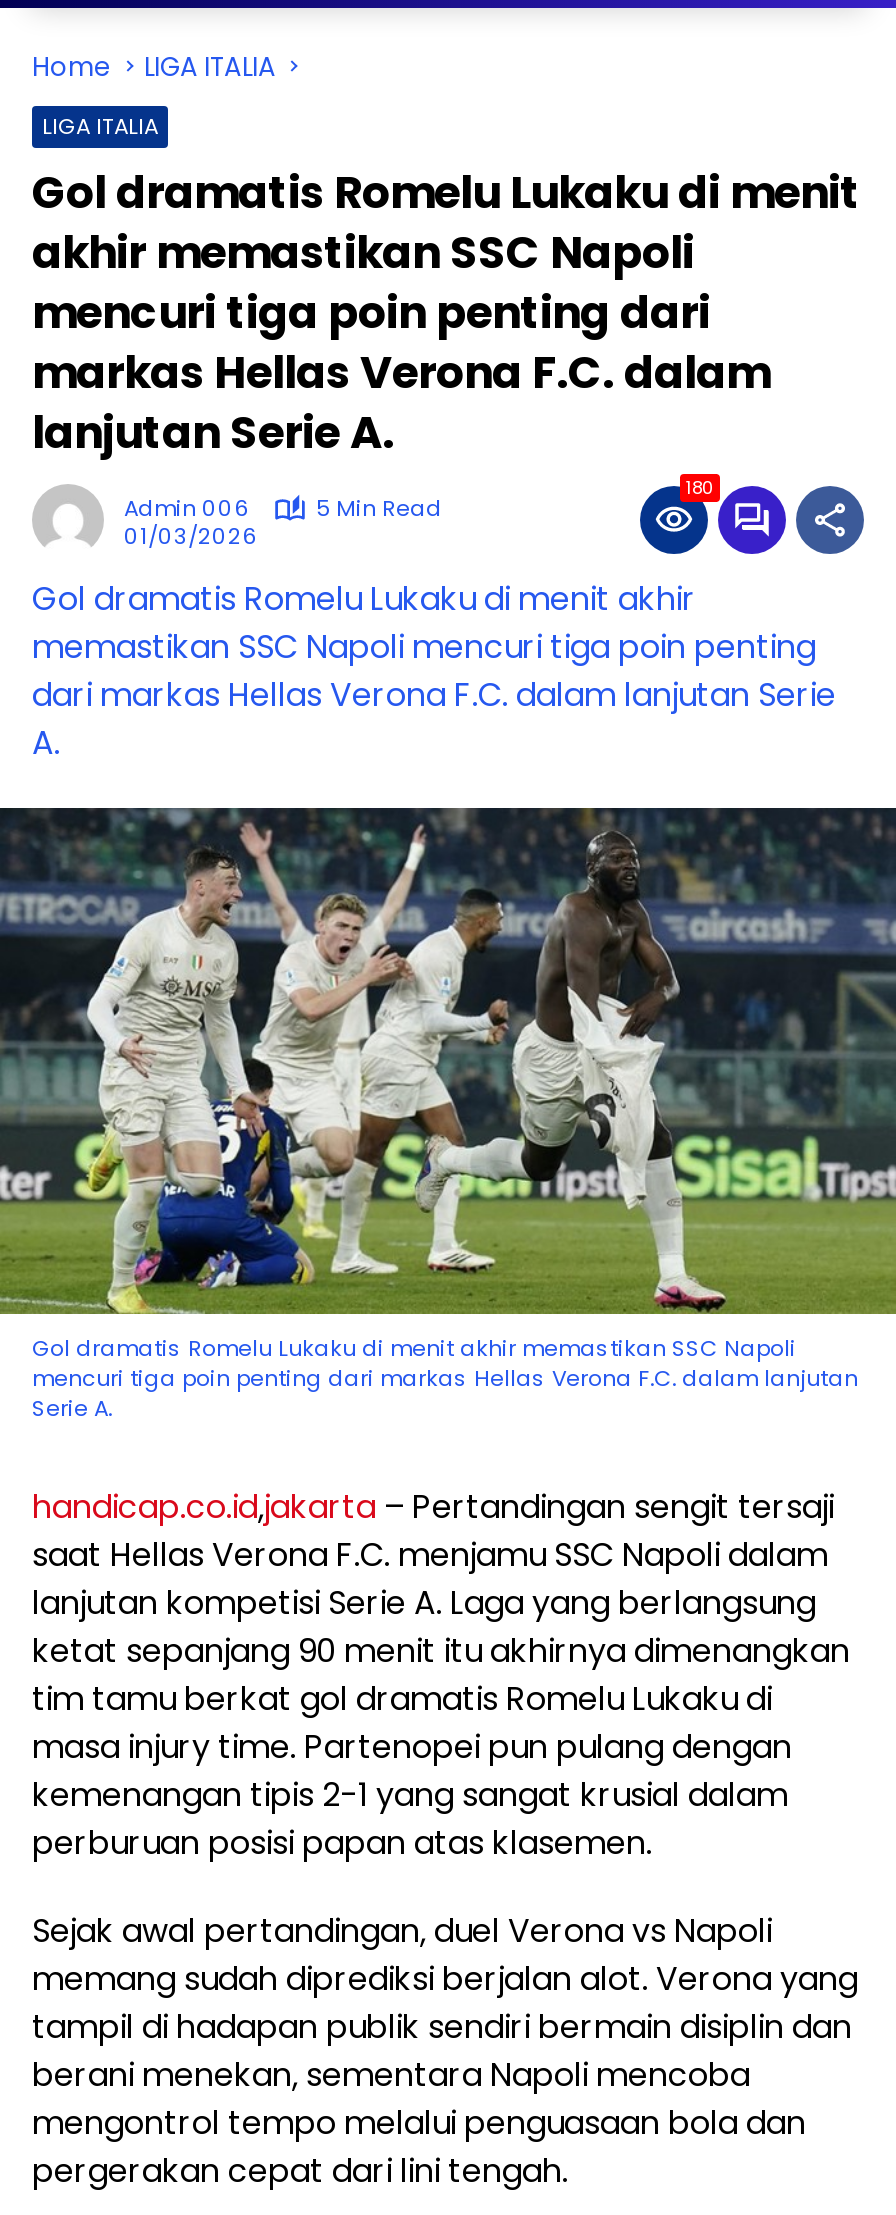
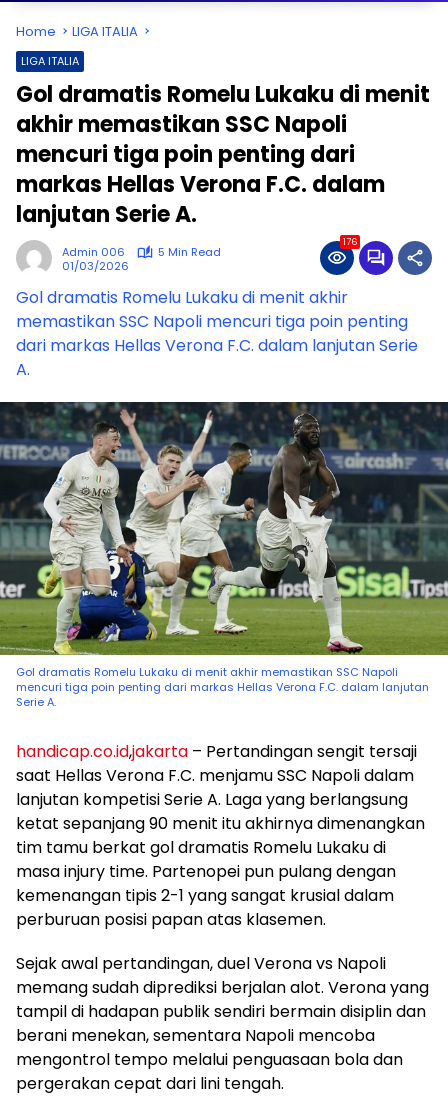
- 180
+ 176
